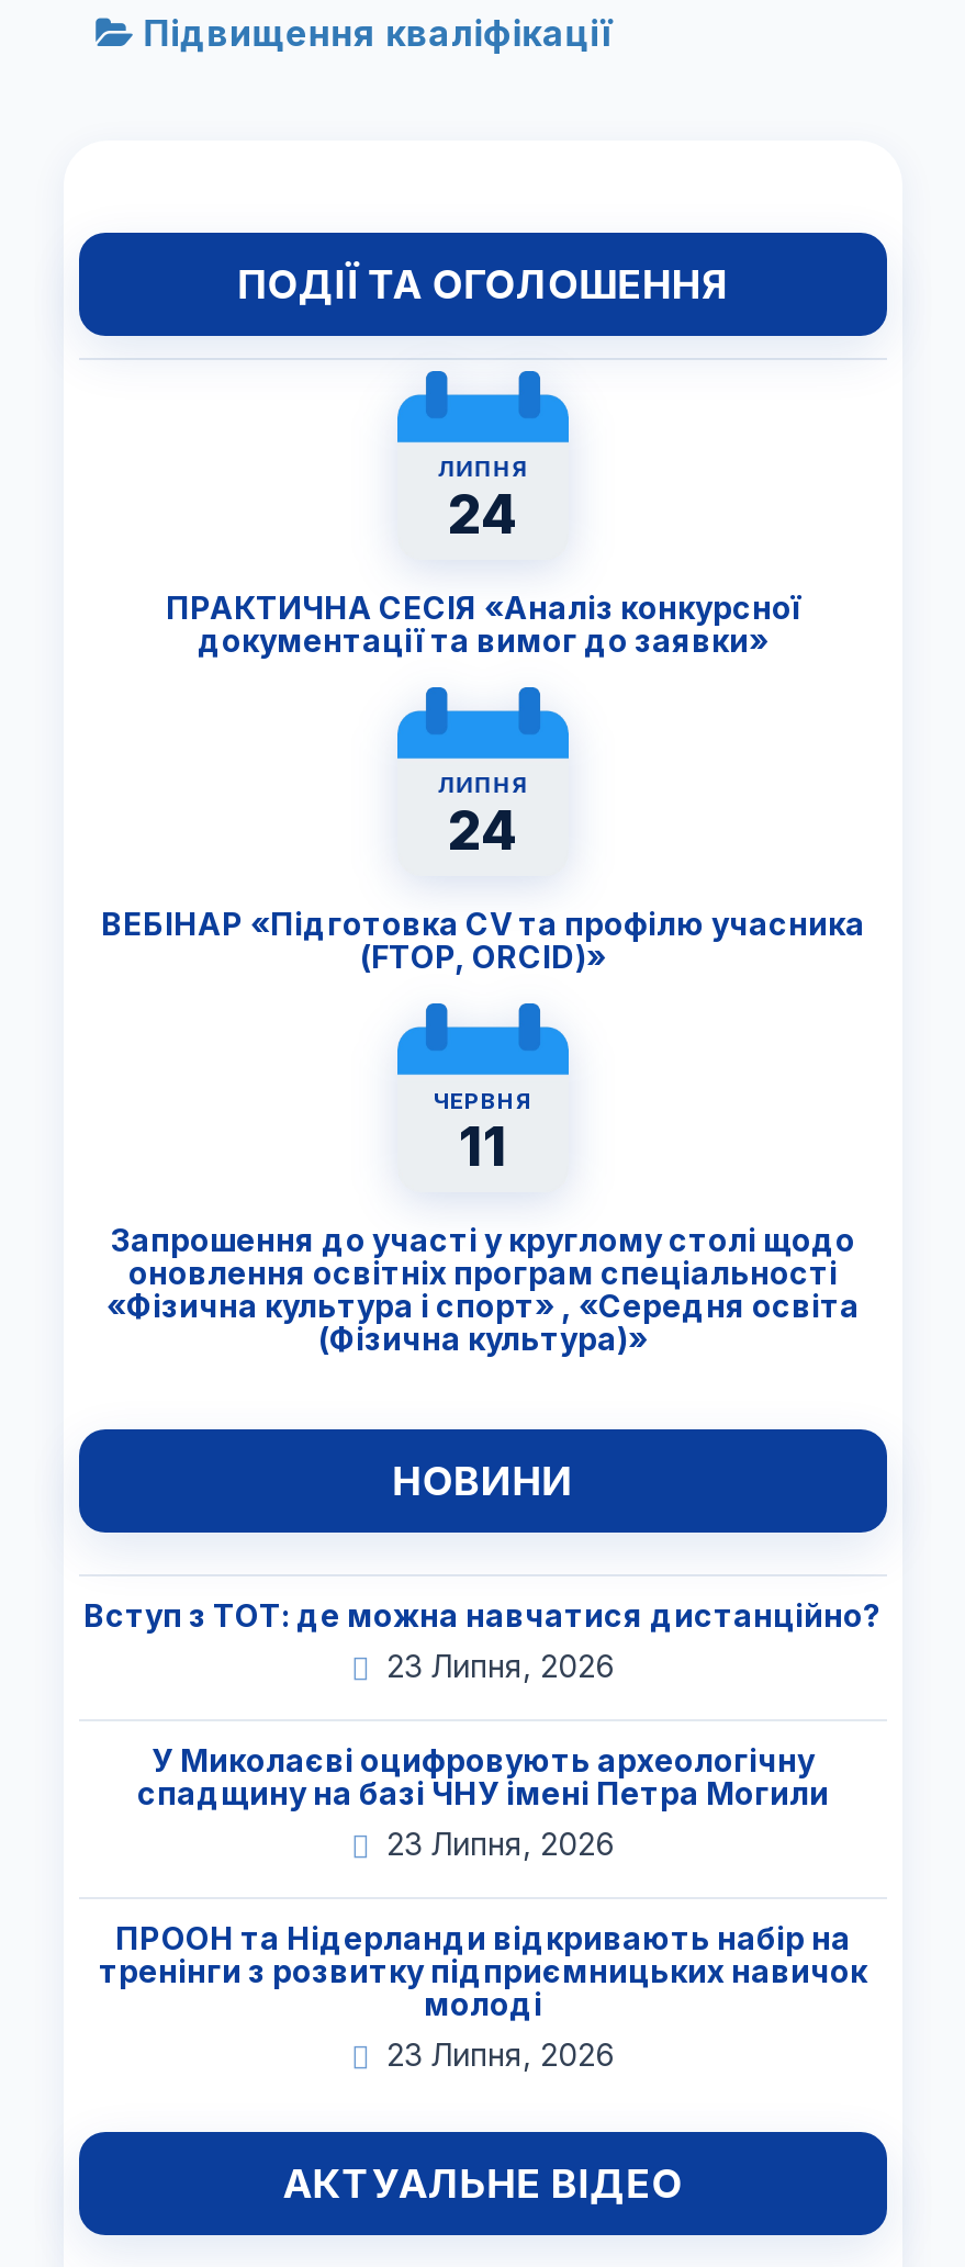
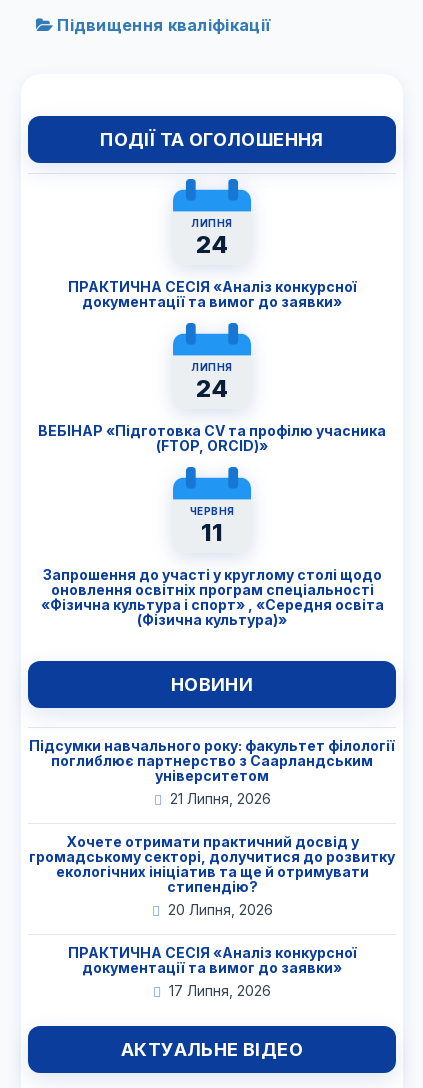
- Вступ з ТОТ: де можна навчатися дистанційно?
- 23 Липня, 2026
+ Підсумки навчального року: факультет філології
+ поглиблює партнерство з Саарландським
+ університетом
+ 21 Липня, 2026

- У Миколаєві оцифровують археологічну
- спадщину на базі ЧНУ імені Петра Могили
- 23 Липня, 2026
+ Хочете отримати практичний досвід у
+ громадському секторі, долучитися до розвитку
+ екологічних ініціатив та ще й отримувати
+ стипендію?
+ 20 Липня, 2026

- ПРООН та Нідерланди відкривають набір на
- тренінги з розвитку підприємницьких навичок
- молоді
- 23 Липня, 2026
+ ПРАКТИЧНА СЕСІЯ «Аналіз конкурсної
+ документації та вимог до заявки»
+ 17 Липня, 2026
